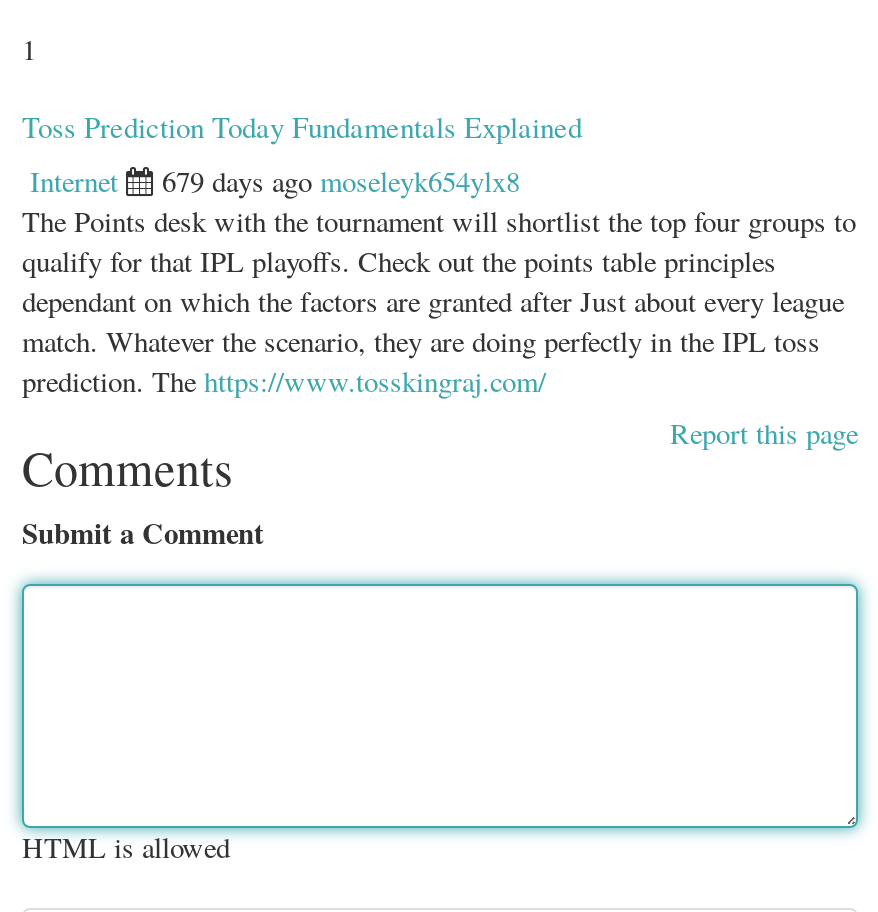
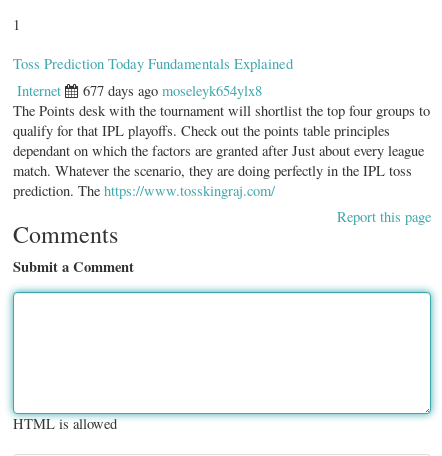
- 679 days ago moseleyk654ylx8
+ 677 days ago moseleyk654ylx8
